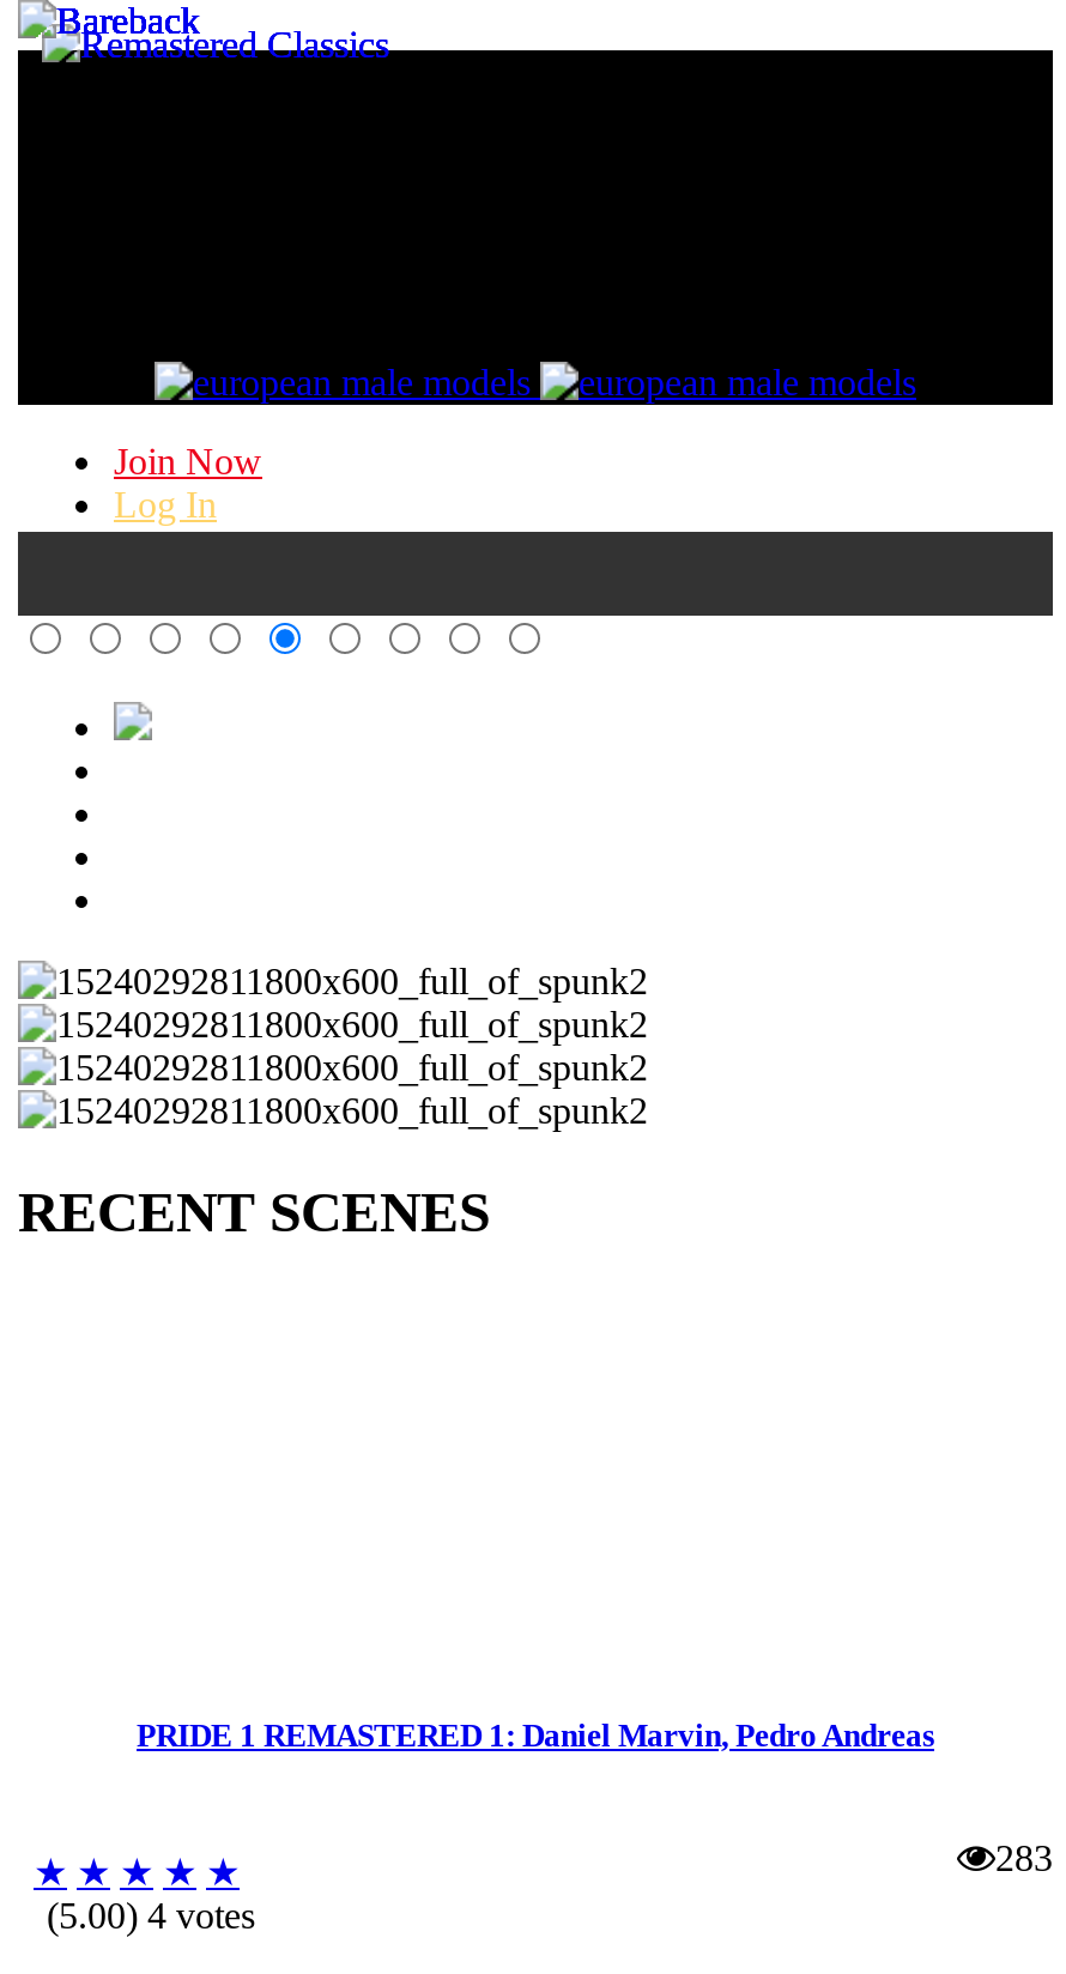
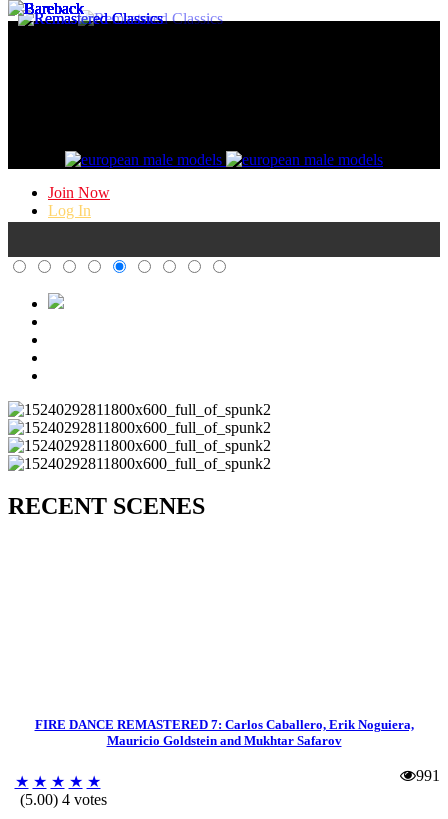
- PRIDE 1 REMASTERED 1: Daniel Marvin, Pedro Andreas
+ FIRE DANCE REMASTERED 7: Carlos Caballero, Erik Noguiera,
+ Mauricio Goldstein and Mukhtar Safarov

- 283
+ 991
